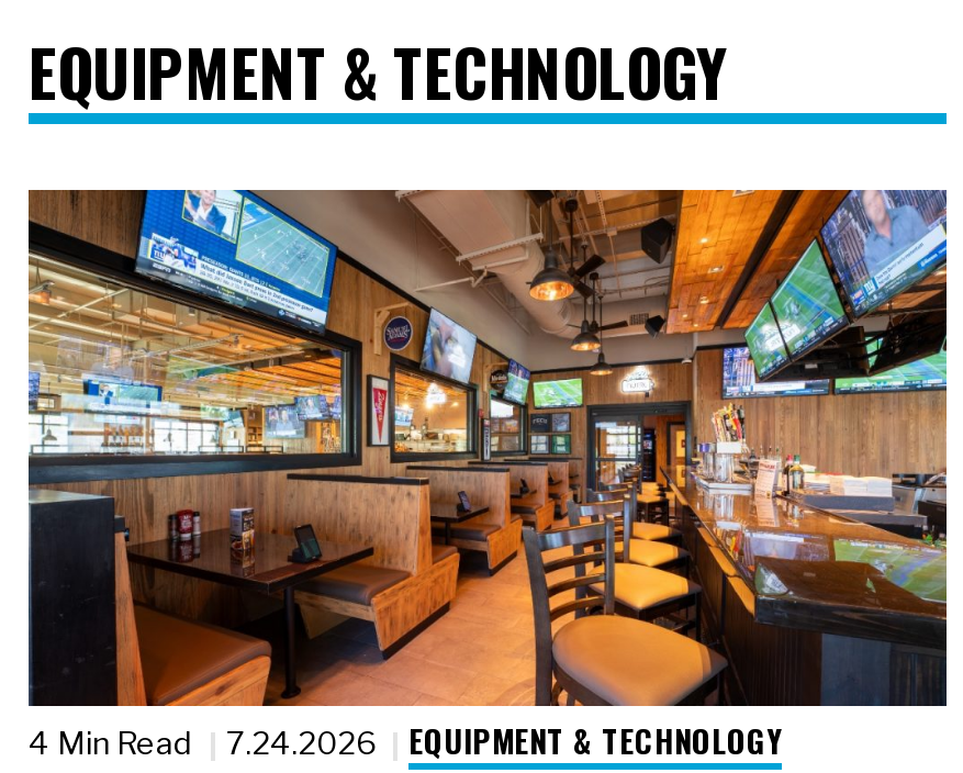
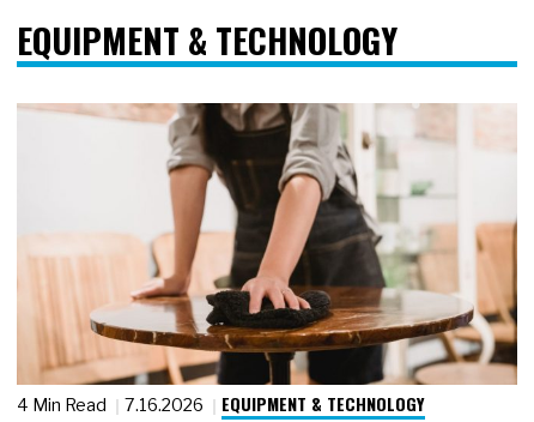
- [image]
- 4 Min Read 7.24.2026 EQUIPMENT & TECHNOLOGY
+ [image]
+ 4 Min Read 7.16.2026 EQUIPMENT & TECHNOLOGY
